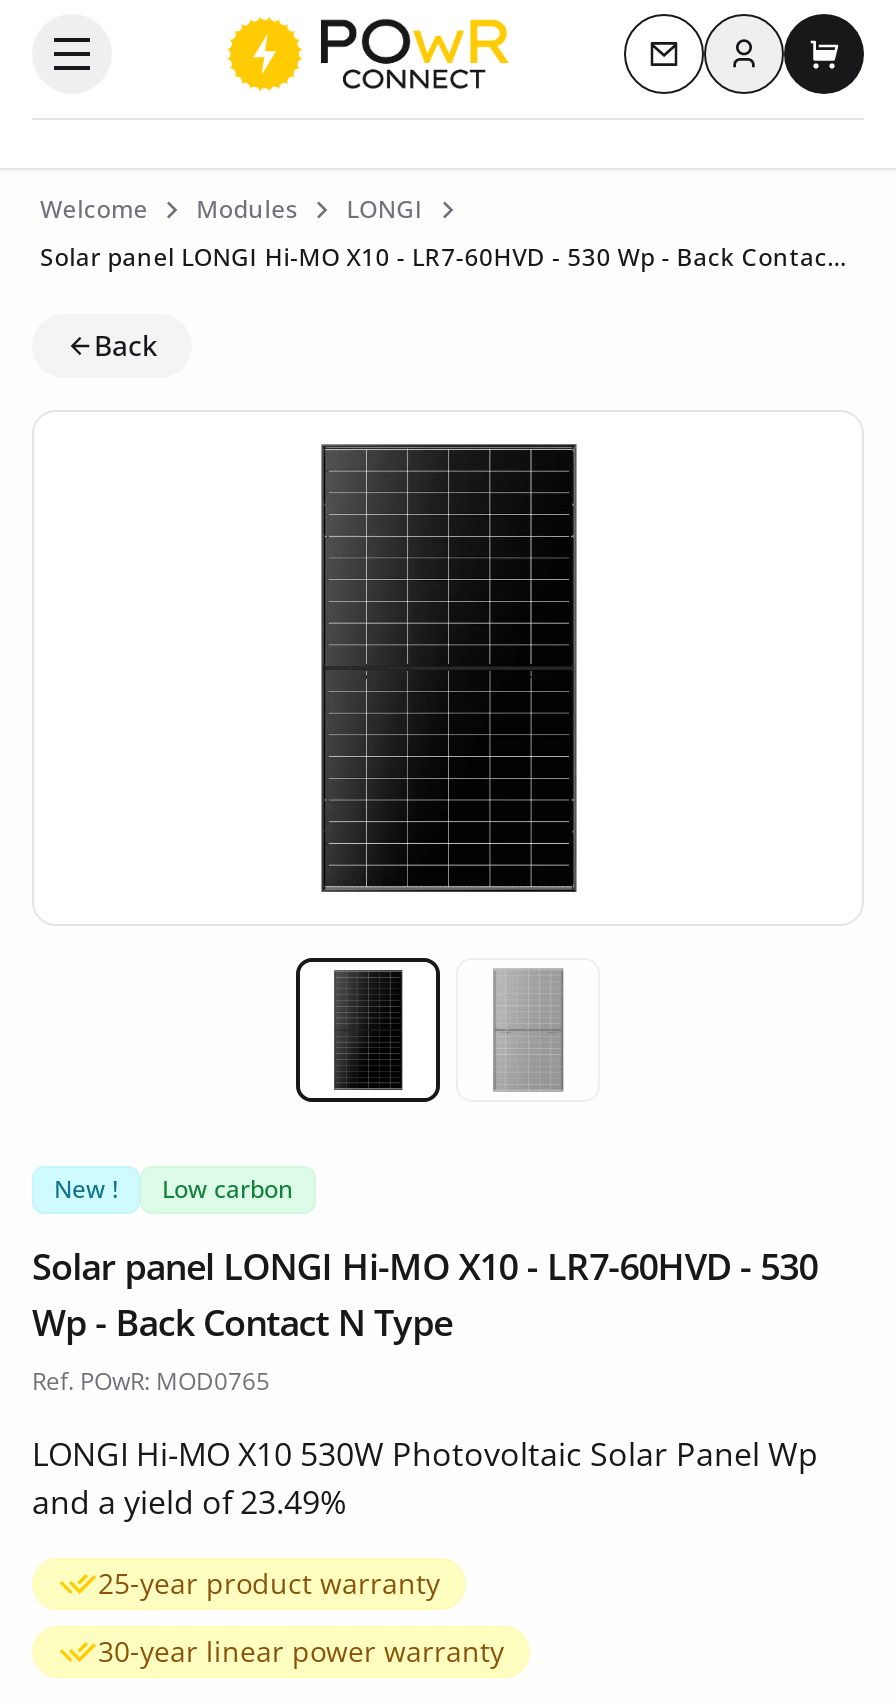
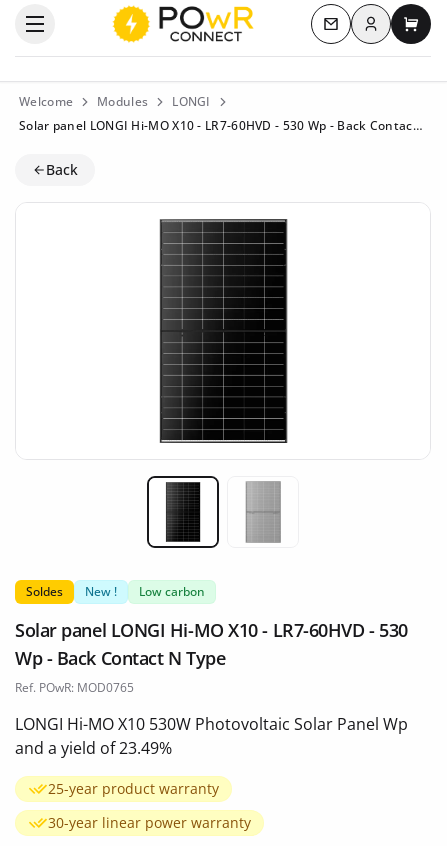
+ Soldes
